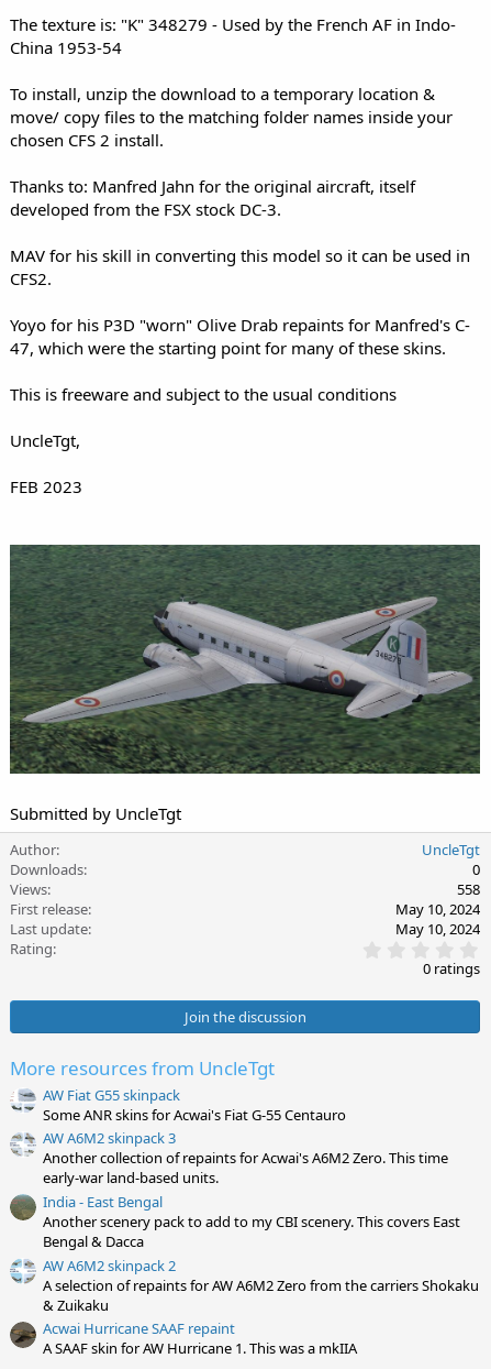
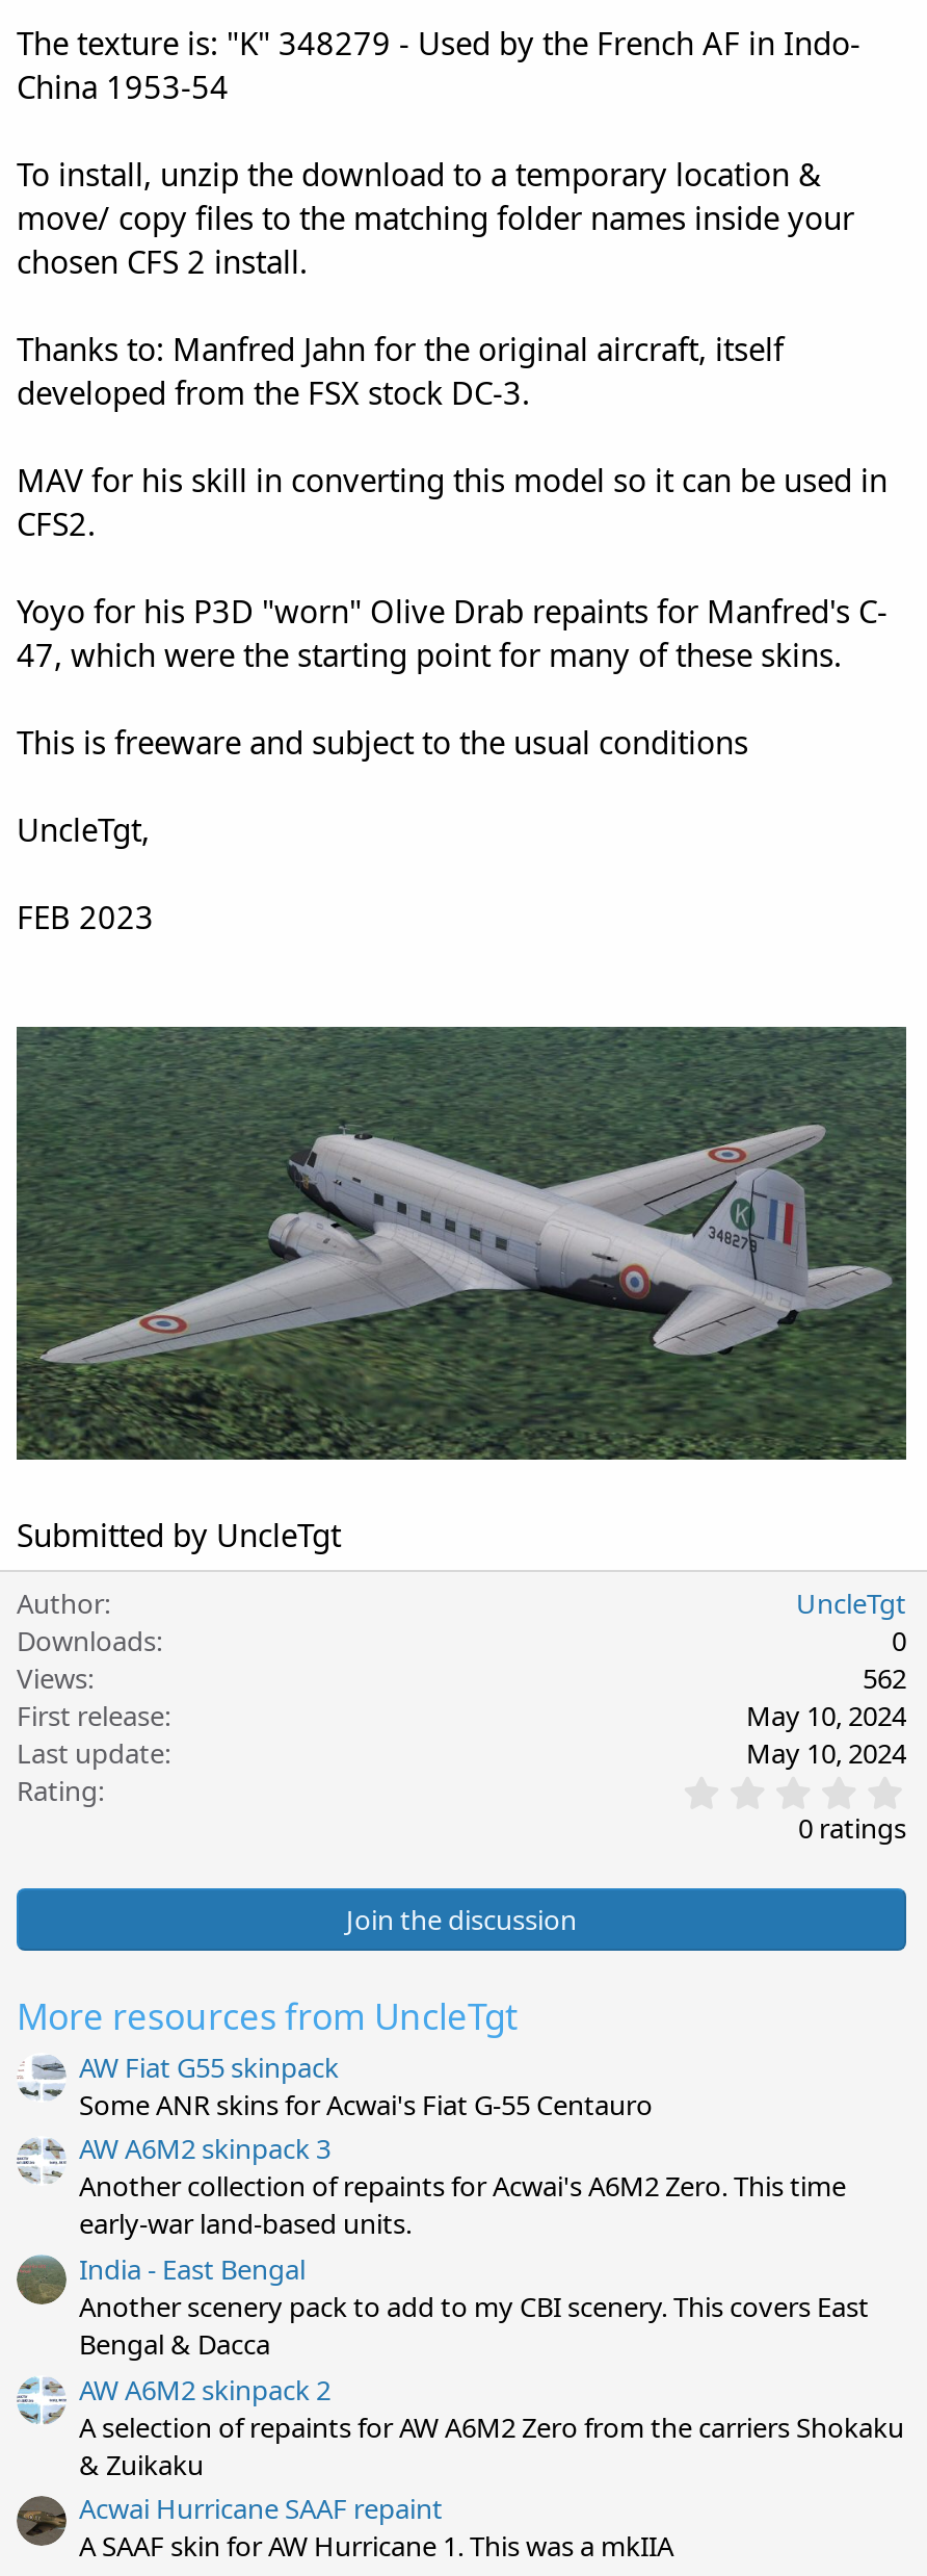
- 558
+ 562
